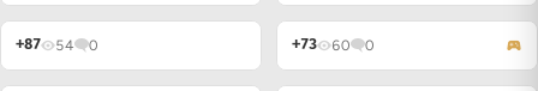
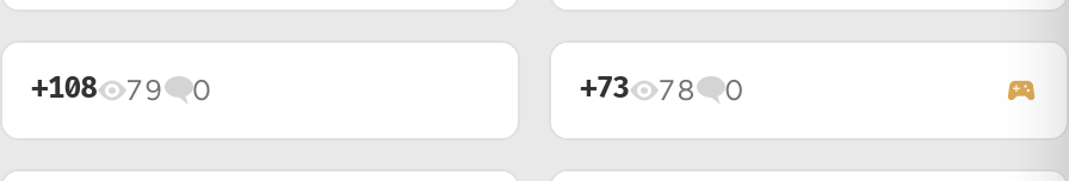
- +87
+ +108

- 54
+ 79

- 60
+ 78
